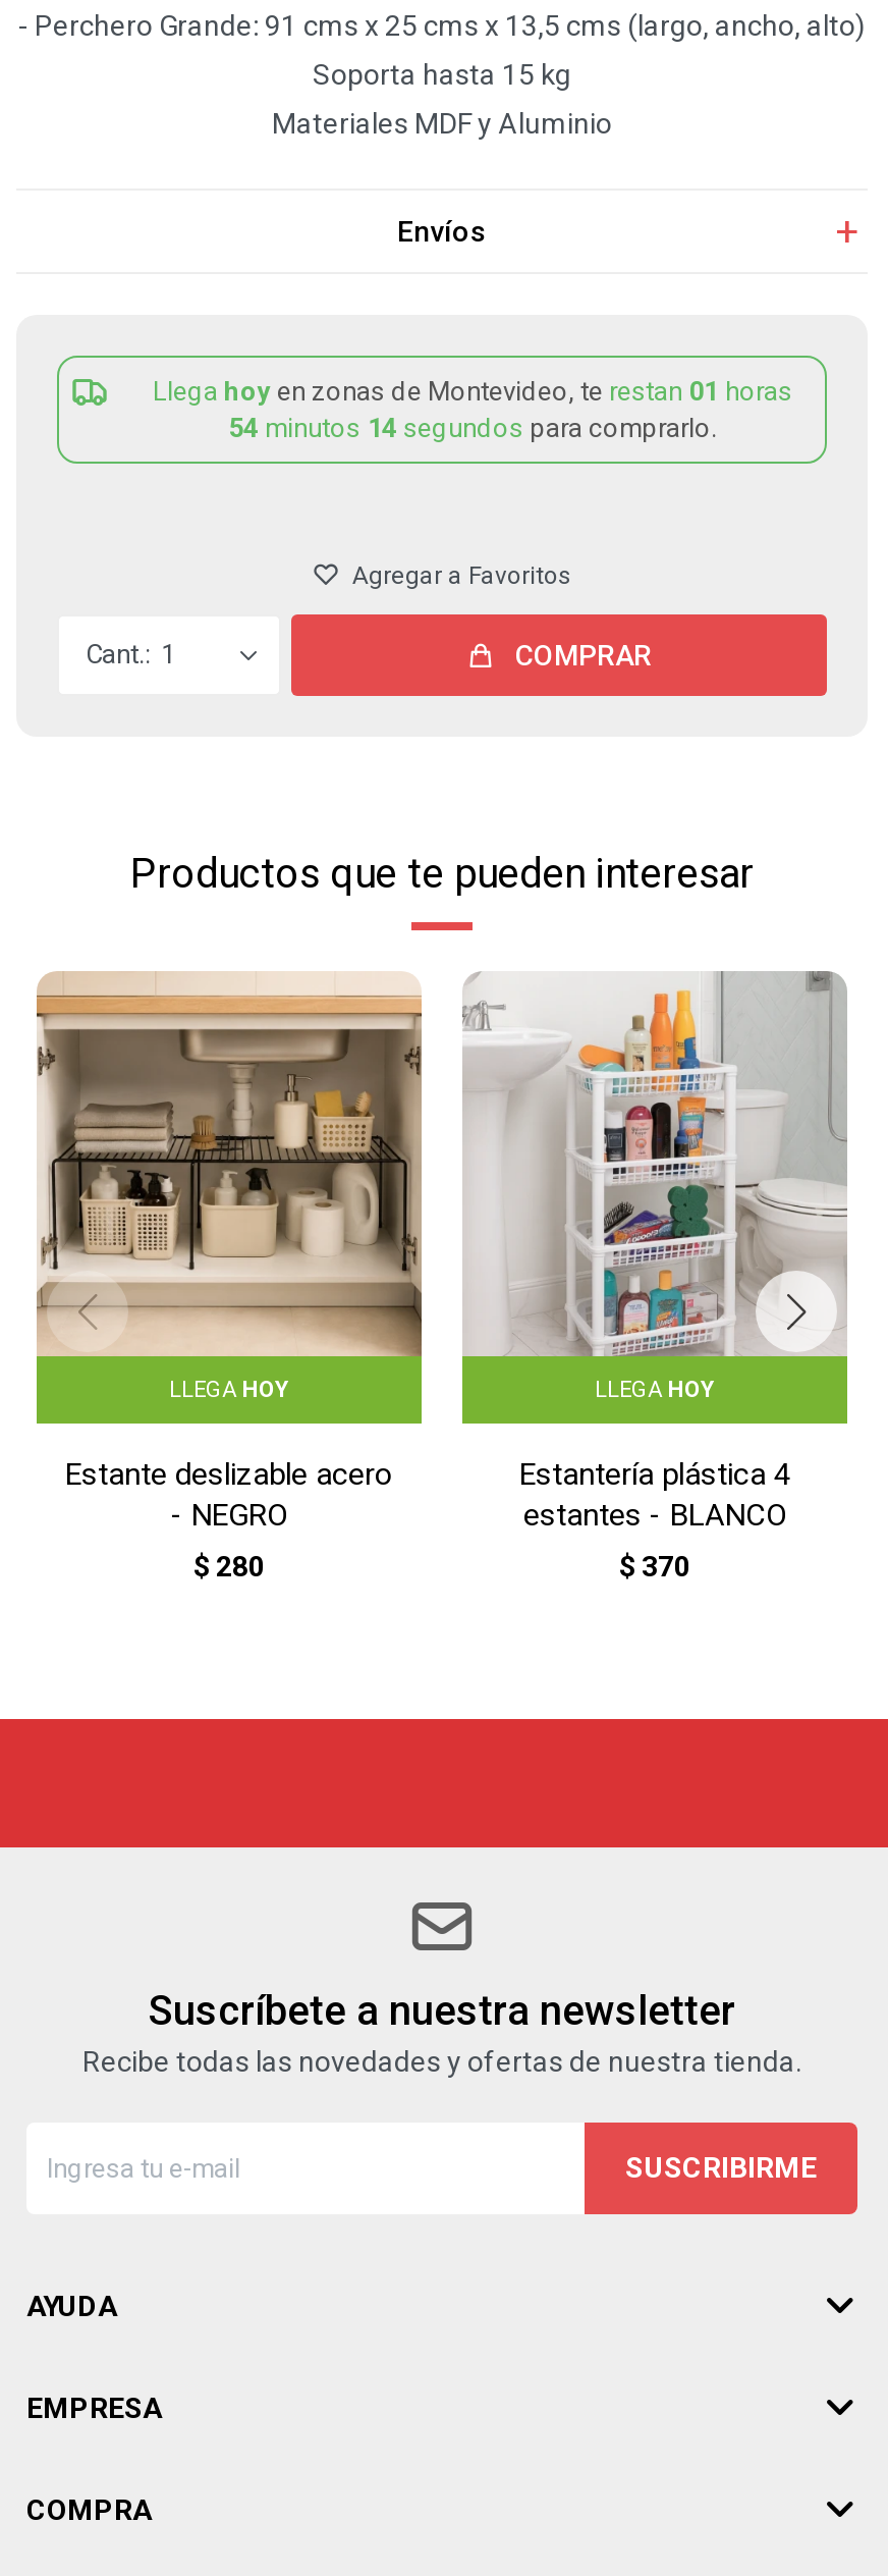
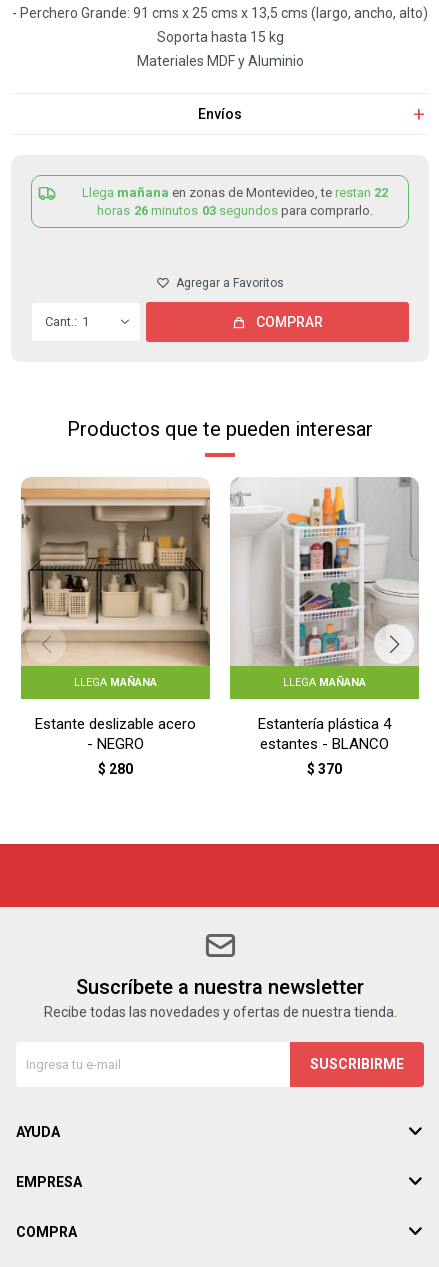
- Llega hoy en zonas de Montevideo, te restan 01 horas
- 54 minutos 14 segundos para comprarlo.
+ Llega mañana en zonas de Montevideo, te restan 22
+ horas 26 minutos 03 segundos para comprarlo.

- LLEGA HOY
+ LLEGA MAÑANA

- LLEGA HOY
+ LLEGA MAÑANA
